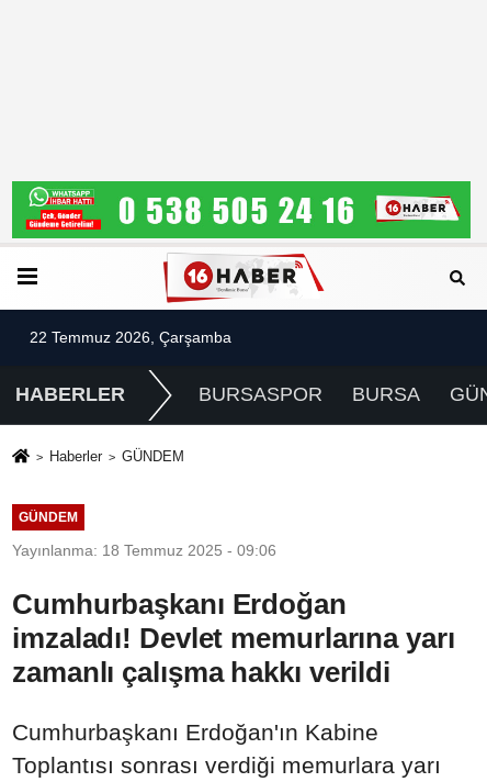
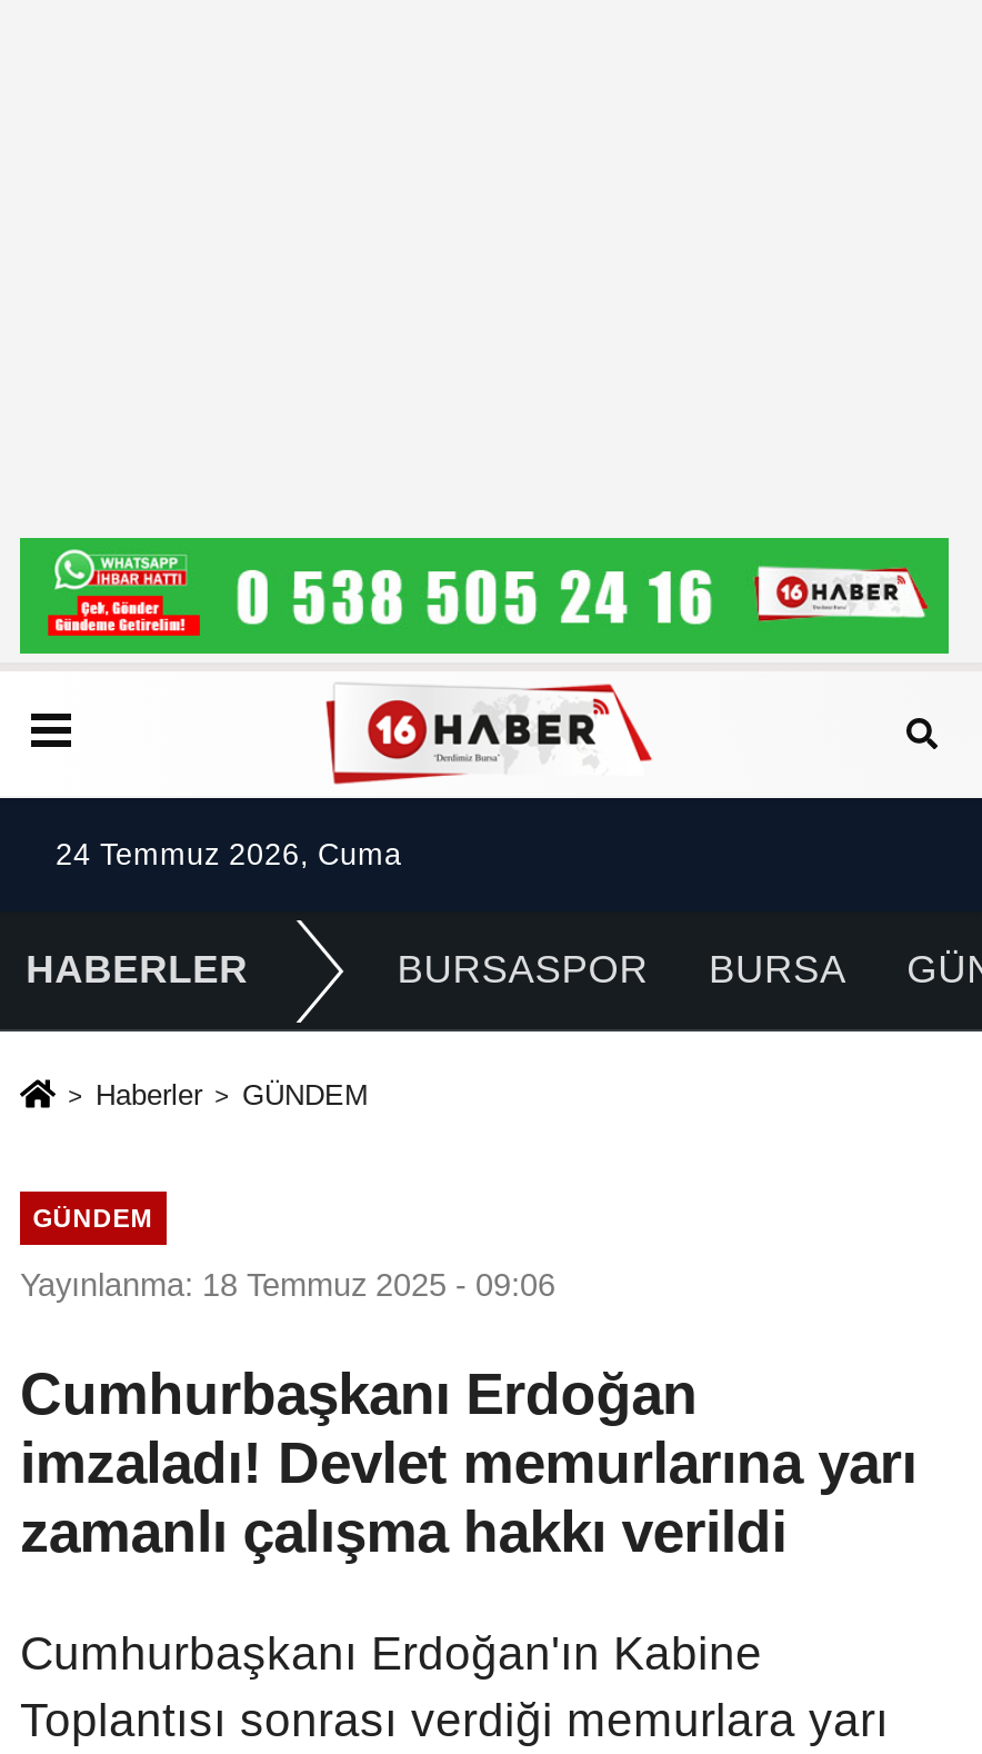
- 22 Temmuz 2026, Çarşamba
+ 24 Temmuz 2026, Cuma
